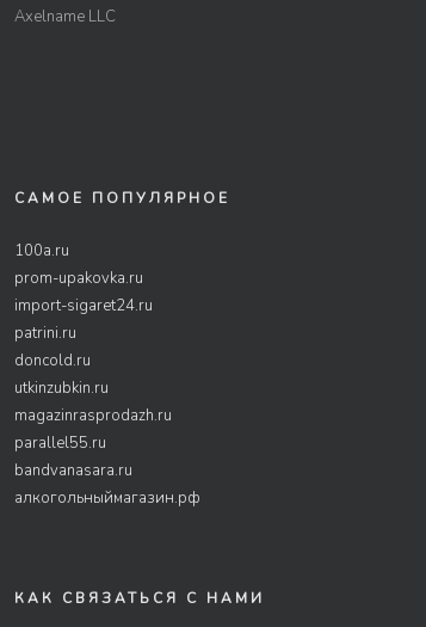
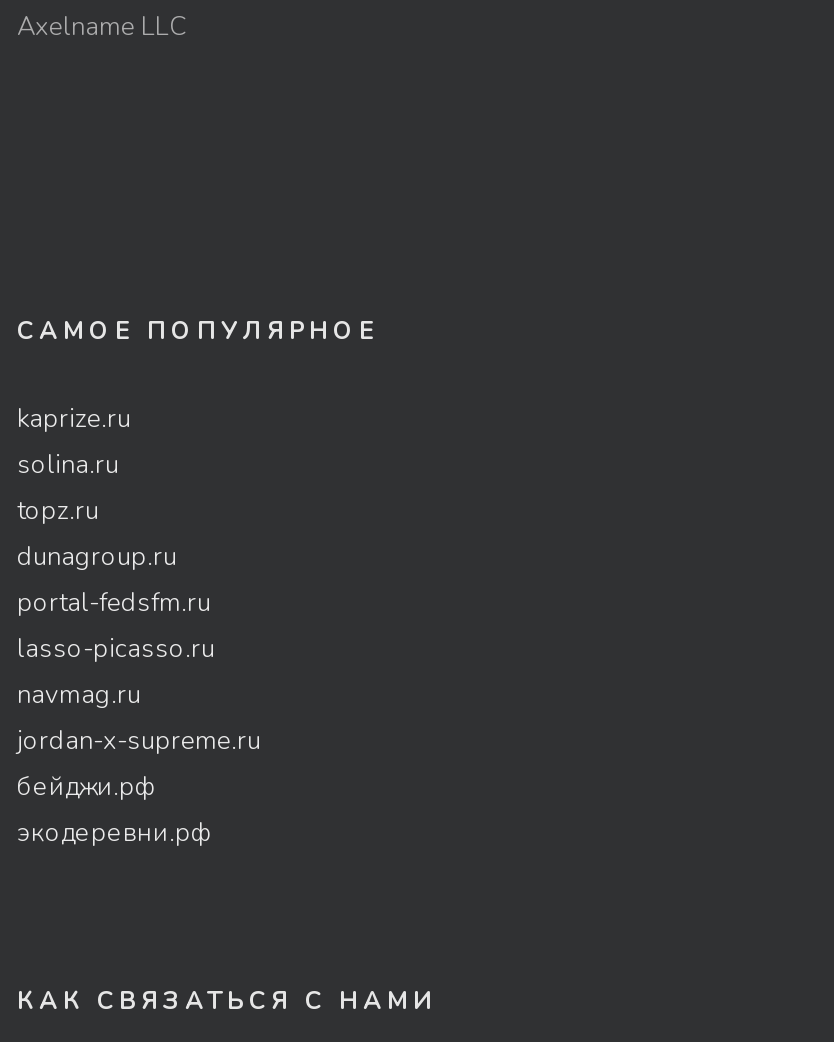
- 100a.ru
- prom-upakovka.ru
- import-sigaret24.ru
- patrini.ru
- doncold.ru
- utkinzubkin.ru
- magazinrasprodazh.ru
- parallel55.ru
- bandvanasara.ru
- алкогольныймагазин.рф
+ kaprize.ru
+ solina.ru
+ topz.ru
+ dunagroup.ru
+ portal-fedsfm.ru
+ lasso-picasso.ru
+ navmag.ru
+ jordan-x-supreme.ru
+ бейджи.рф
+ экодеревни.рф
